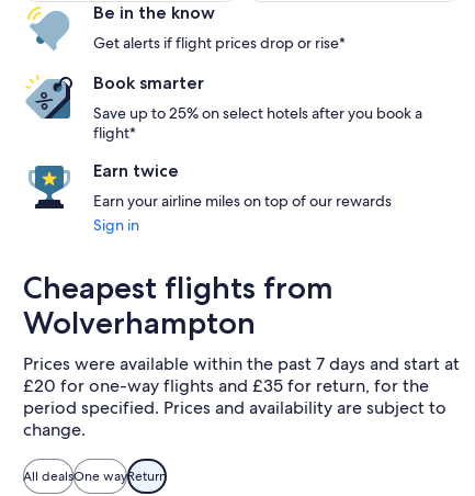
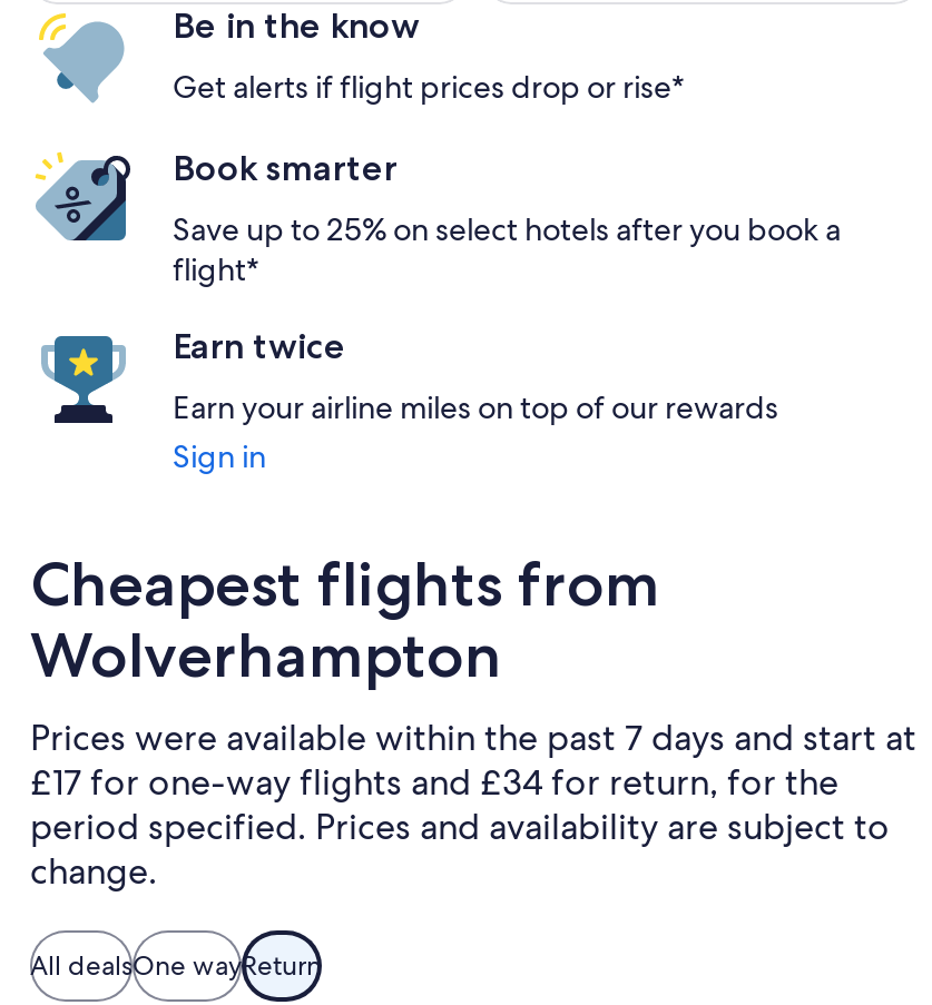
- £20 for one-way flights and £35 for return, for the
+ £17 for one-way flights and £34 for return, for the
